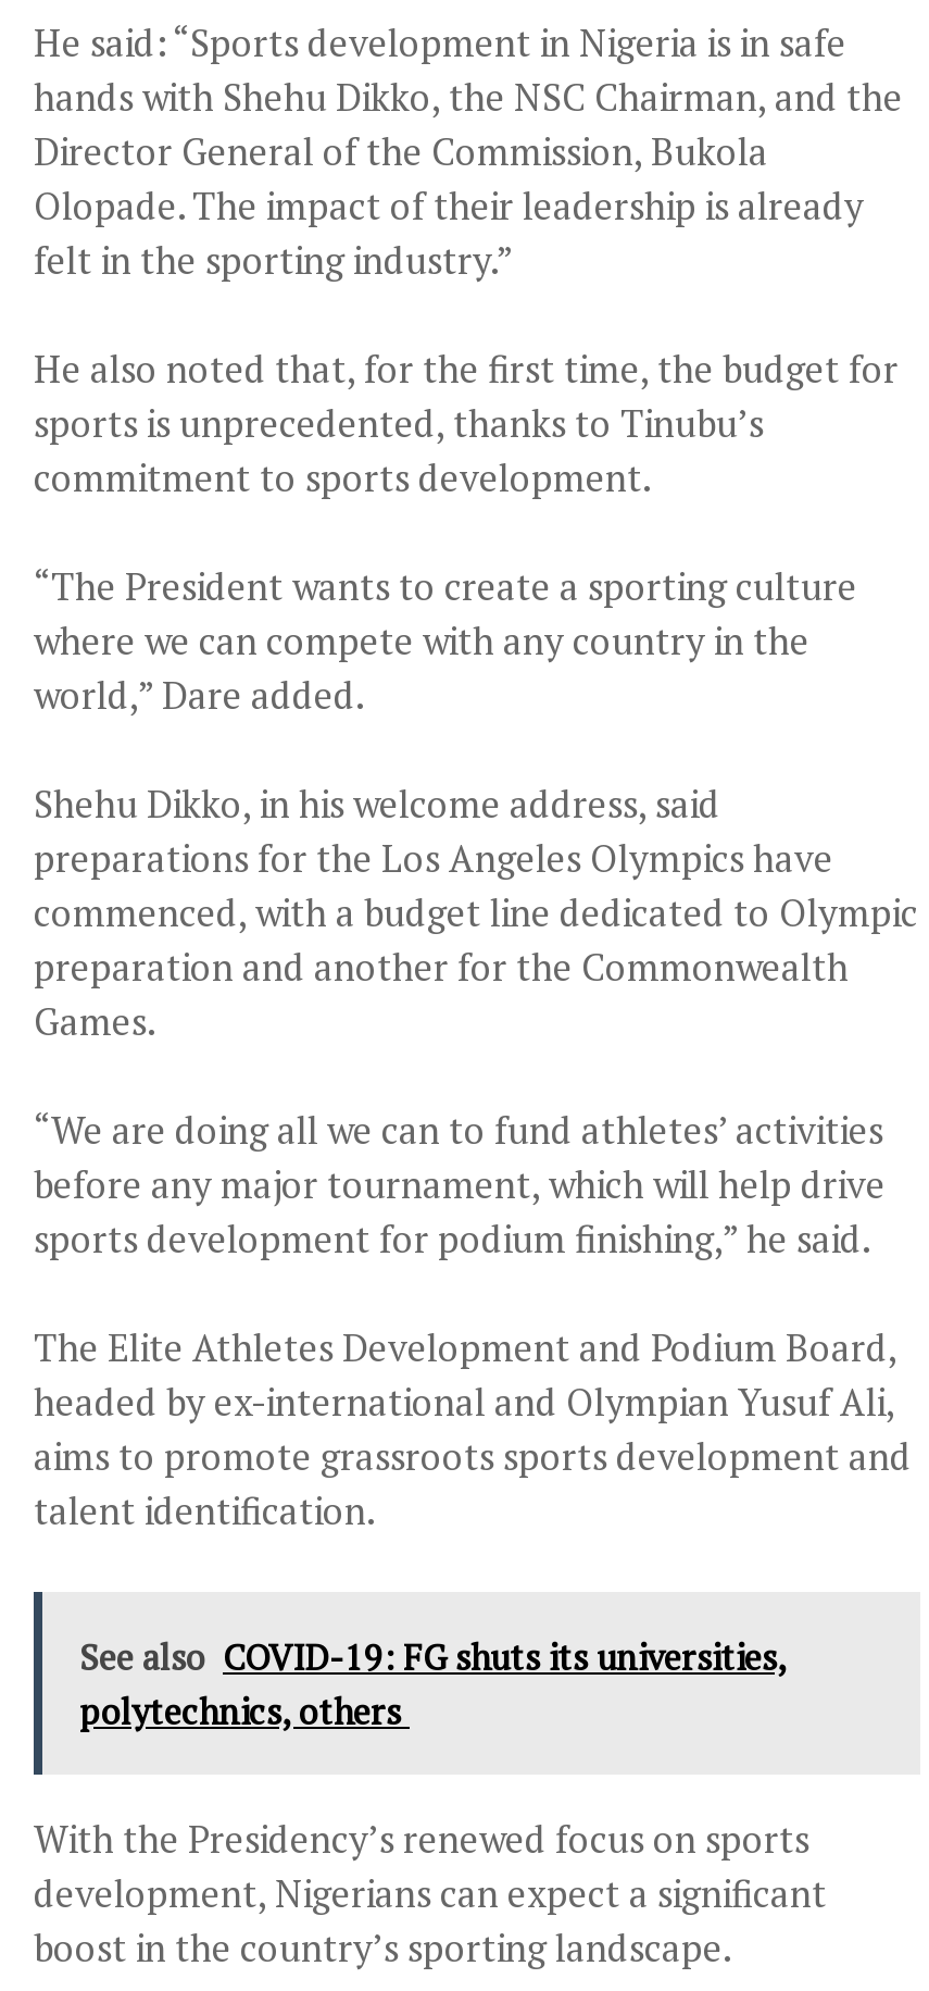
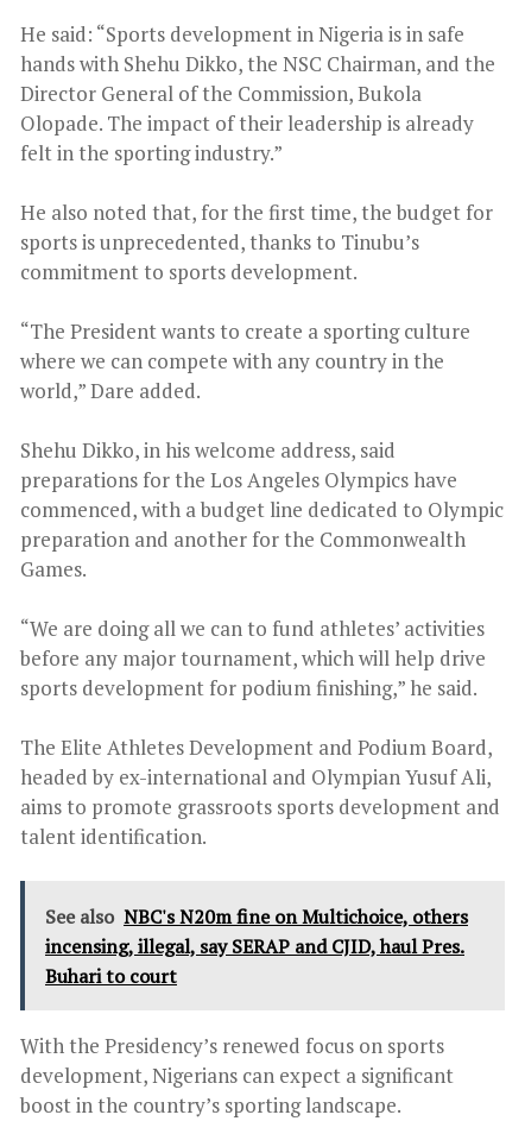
- See also COVID-19: FG shuts its universities,
- polytechnics, others
+ See also NBC's N20m fine on Multichoice, others
+ incensing, illegal, say SERAP and CJID, haul Pres.
+ Buhari to court
